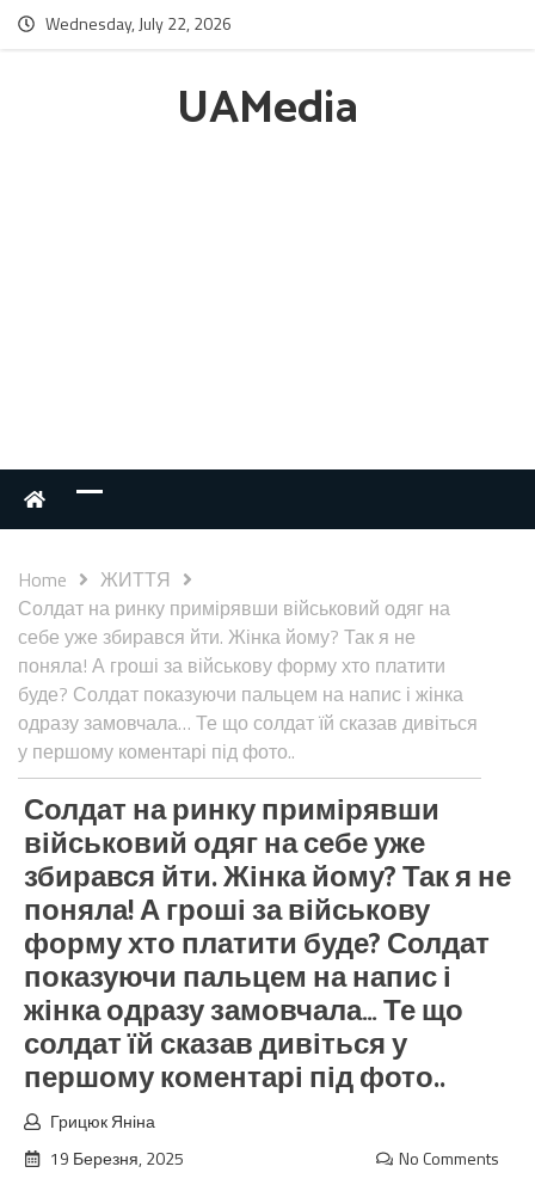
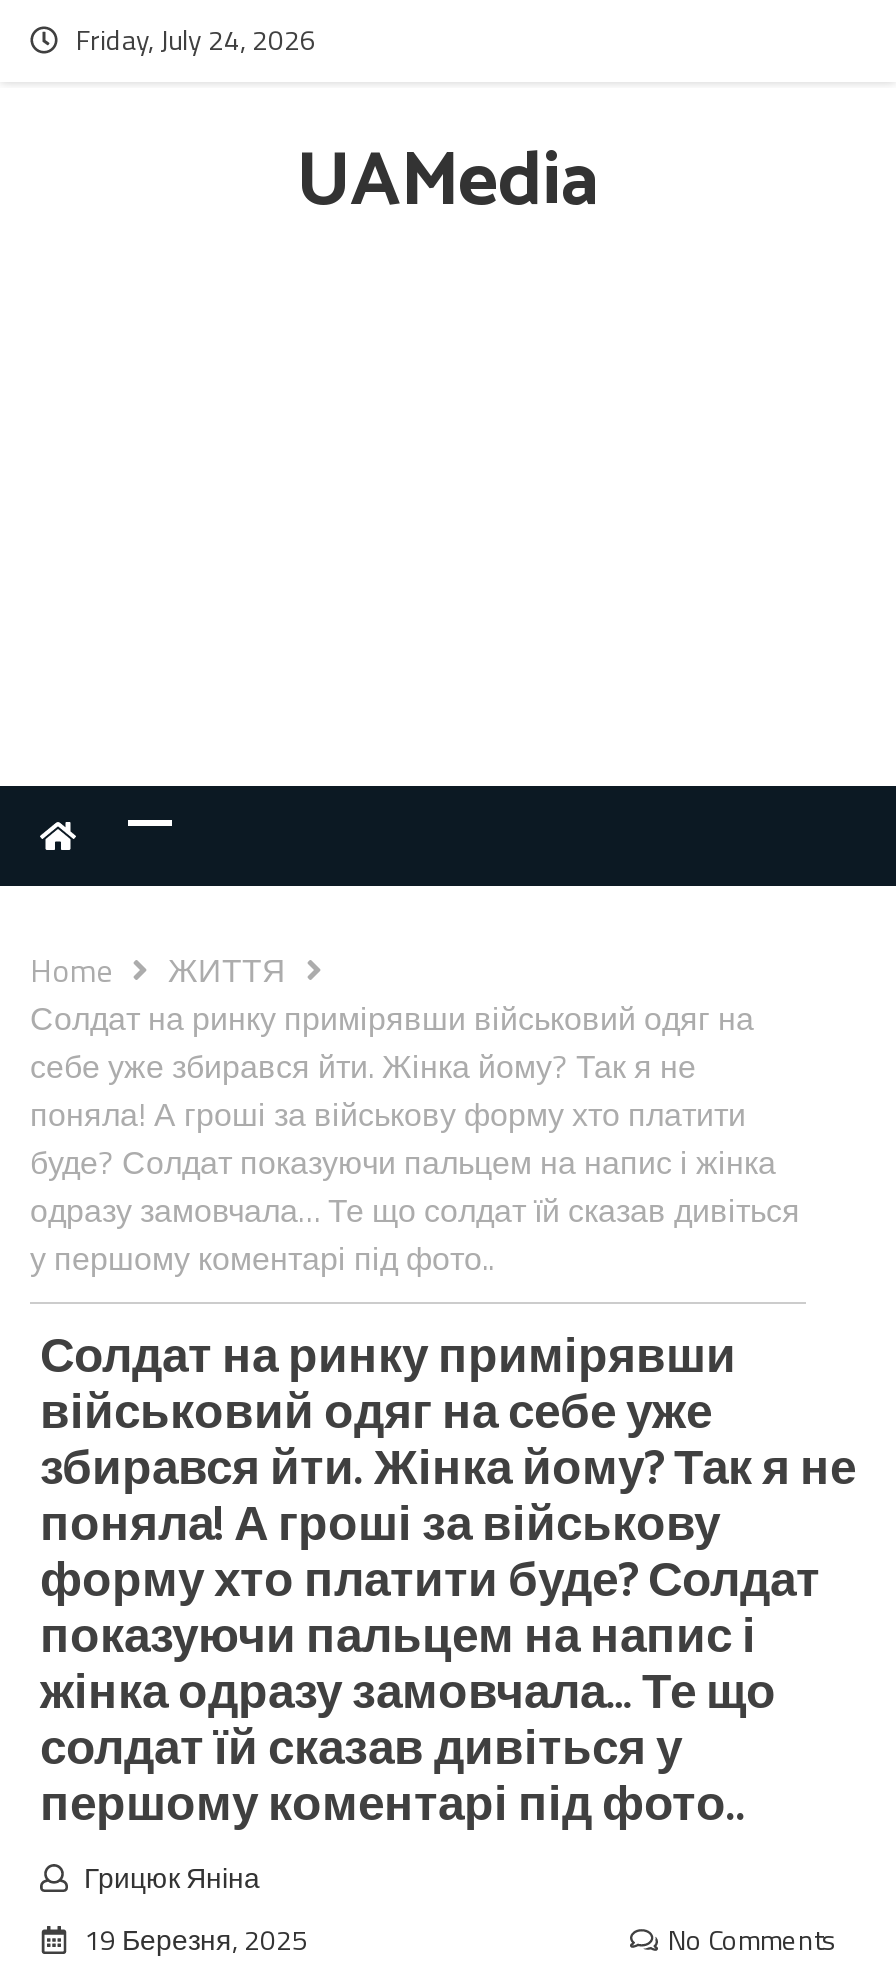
- Wednesday, July 22, 2026
+ Friday, July 24, 2026
